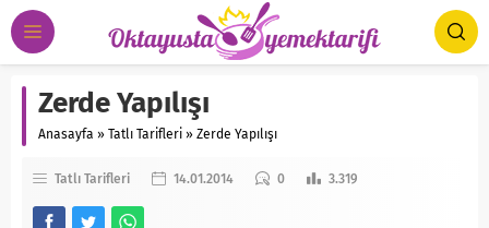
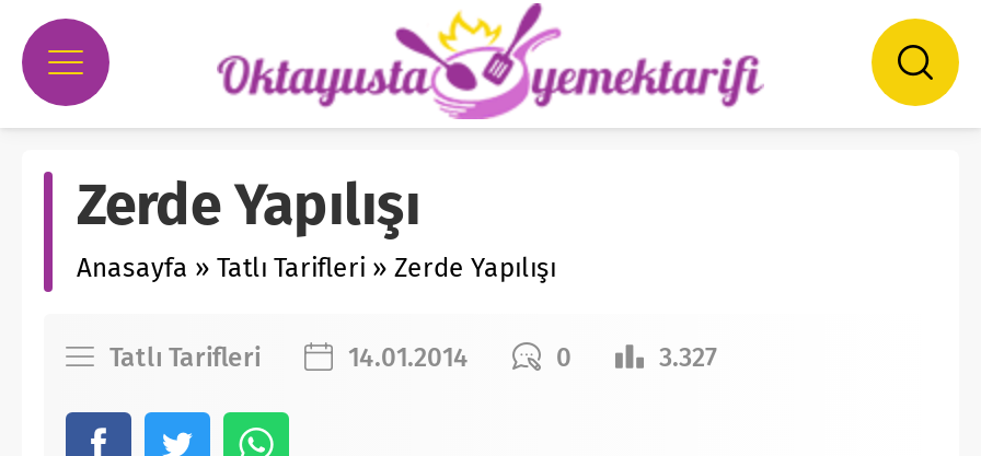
- 3.319
+ 3.327
